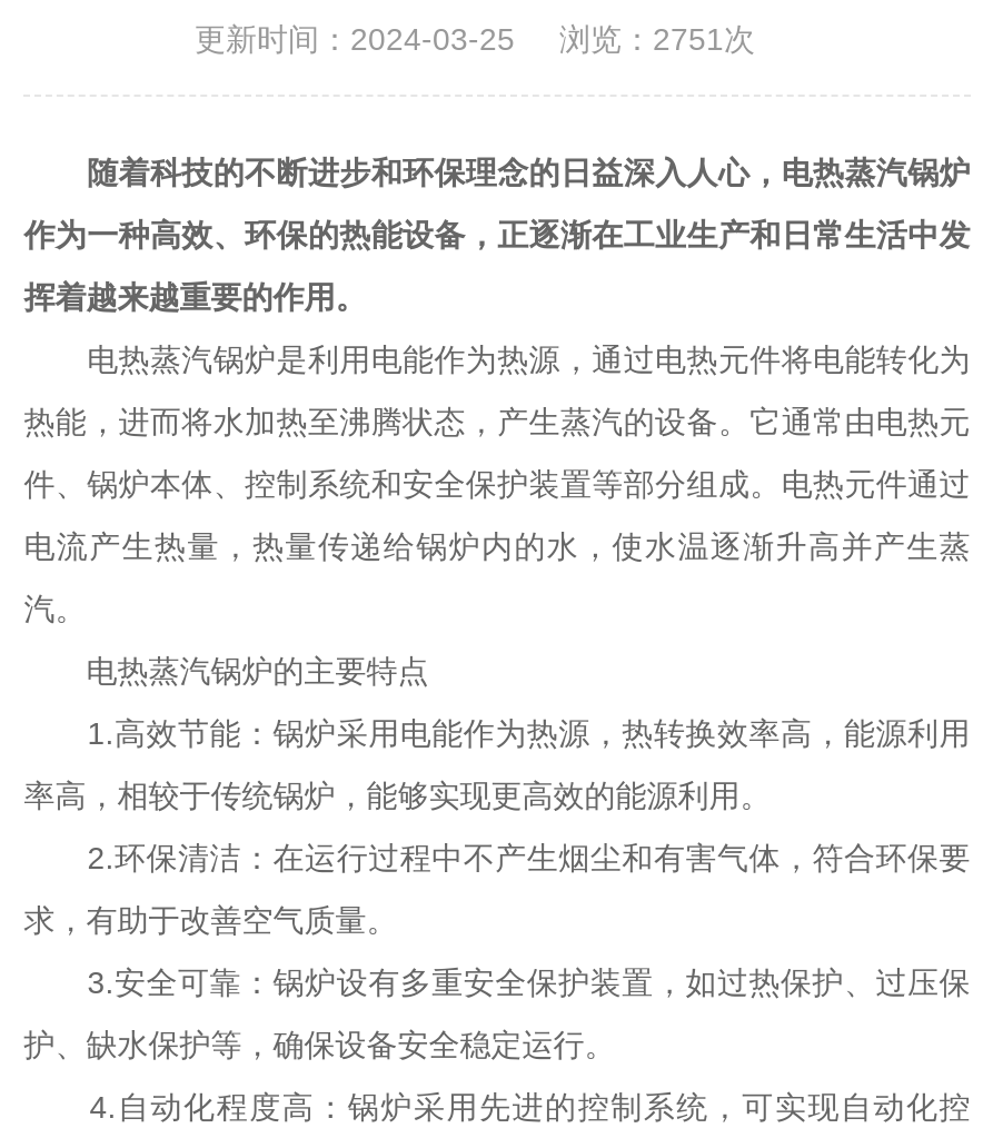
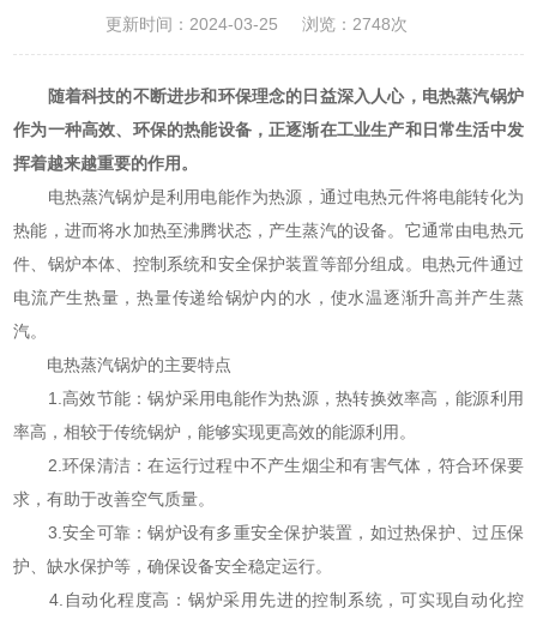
- 更新时间：2024-03-25 浏览：2751次
+ 更新时间：2024-03-25 浏览：2748次
